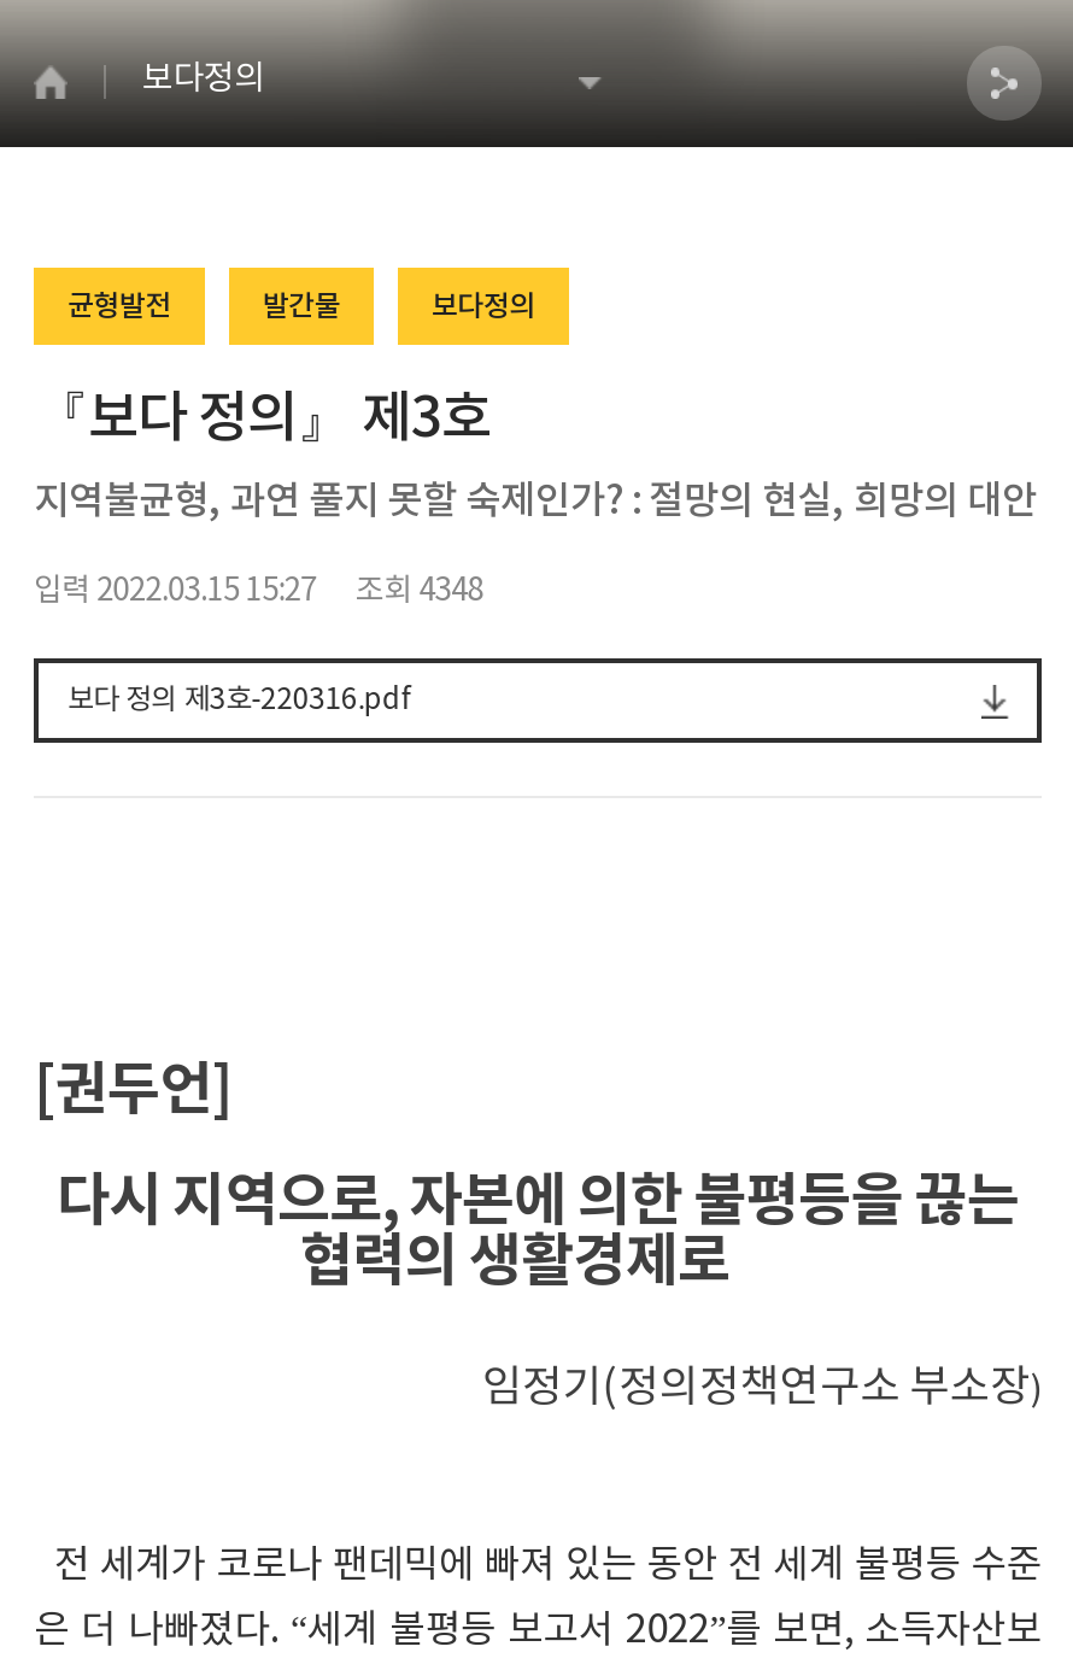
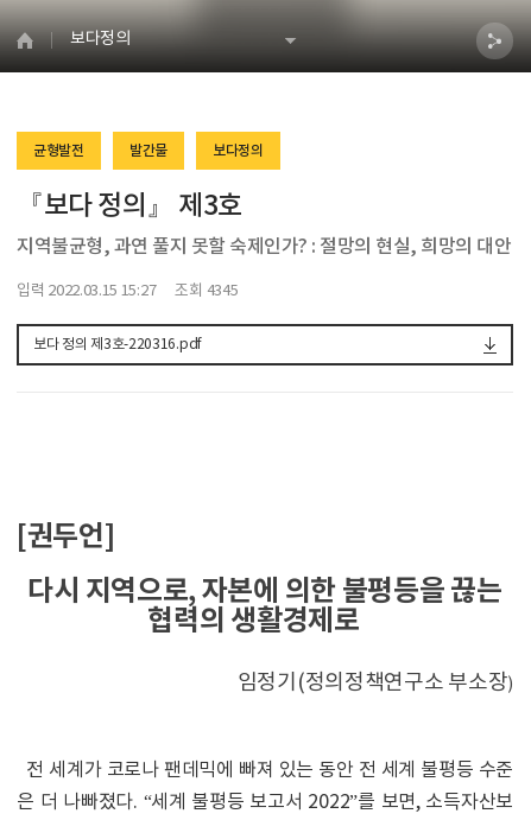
- 입력 2022.03.15 15:27 조회 4348
+ 입력 2022.03.15 15:27 조회 4345
